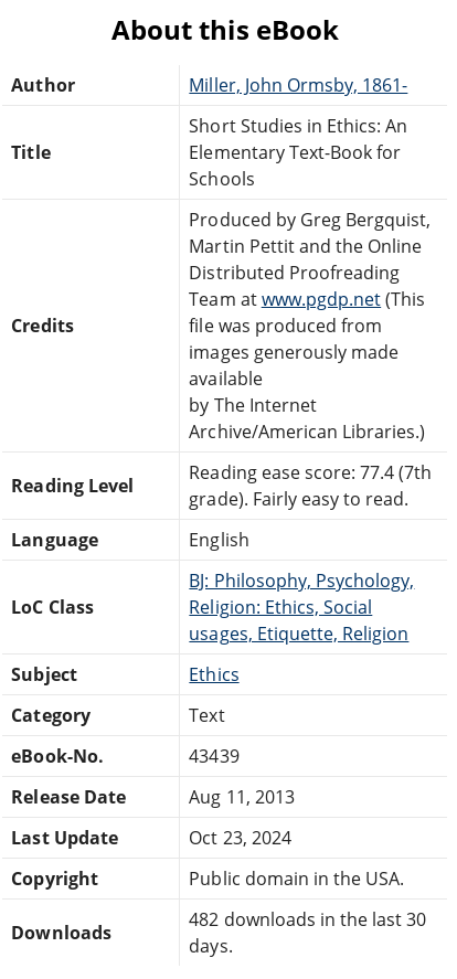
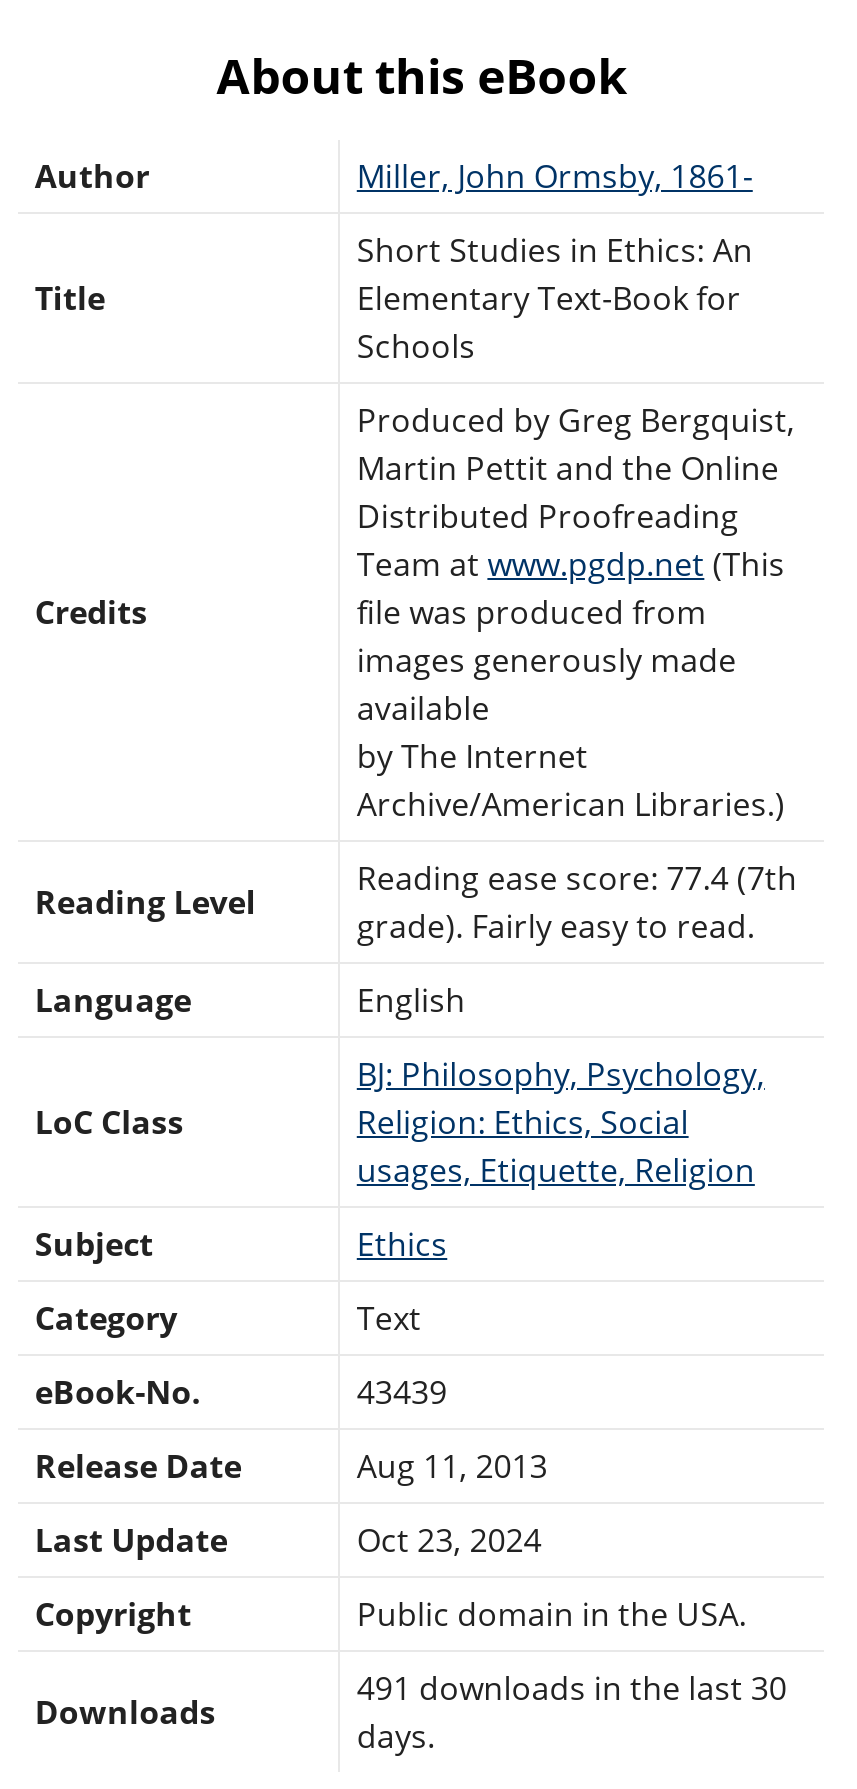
- 482 downloads in the last 30
+ 491 downloads in the last 30
